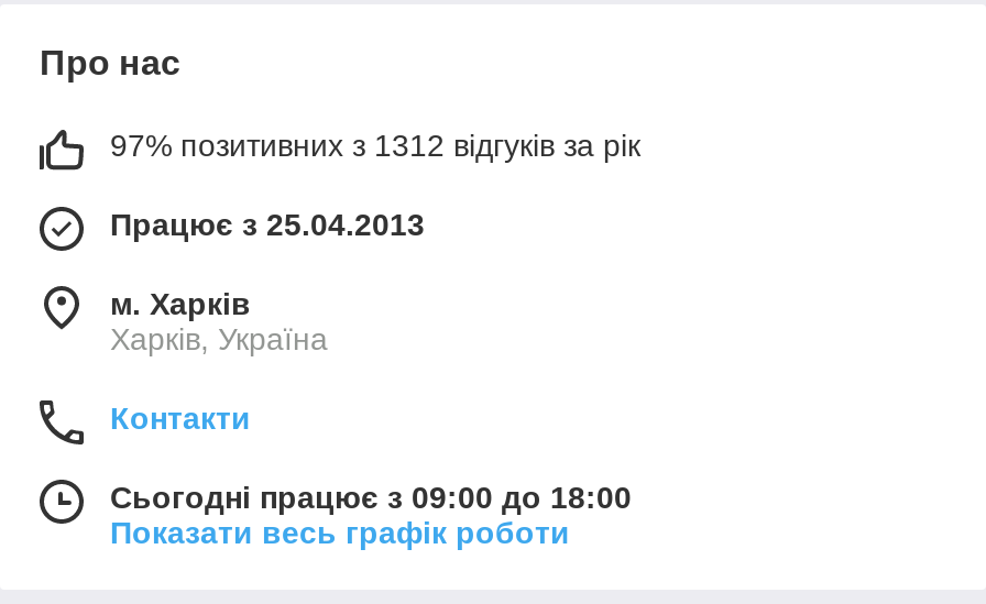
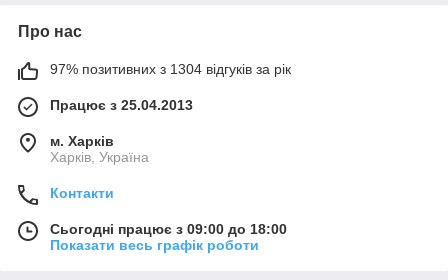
- 97% позитивних з 1312 відгуків за рік
+ 97% позитивних з 1304 відгуків за рік
